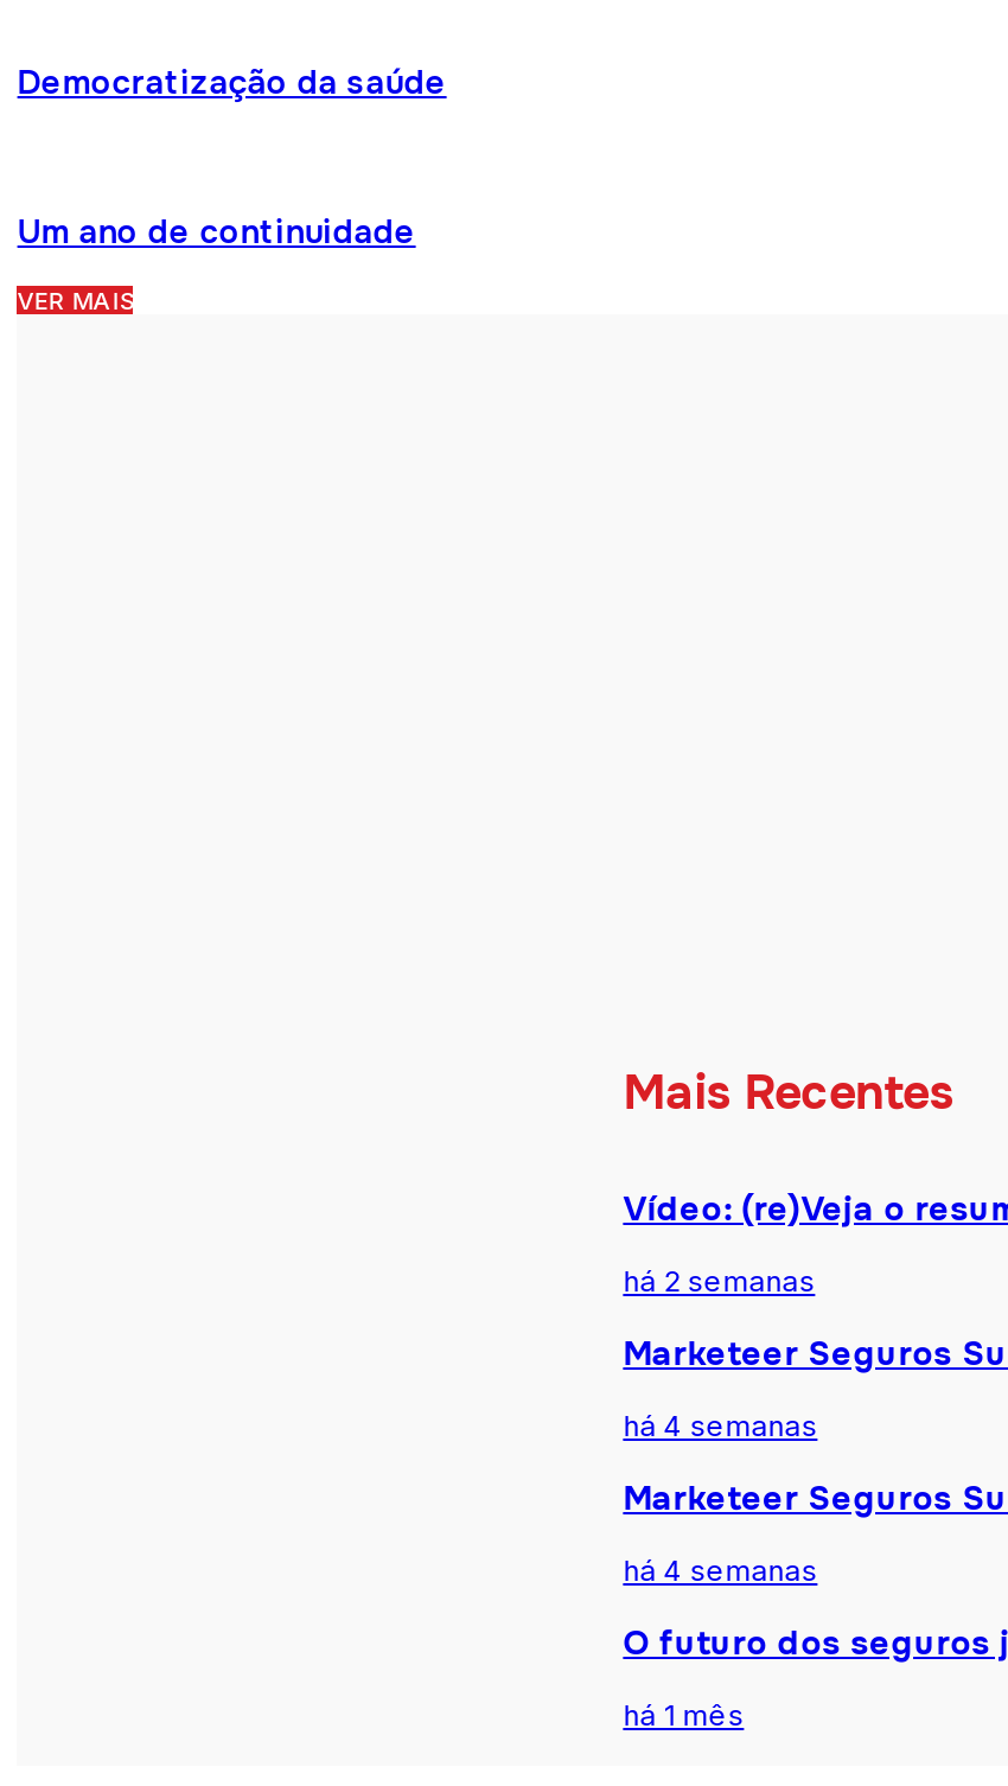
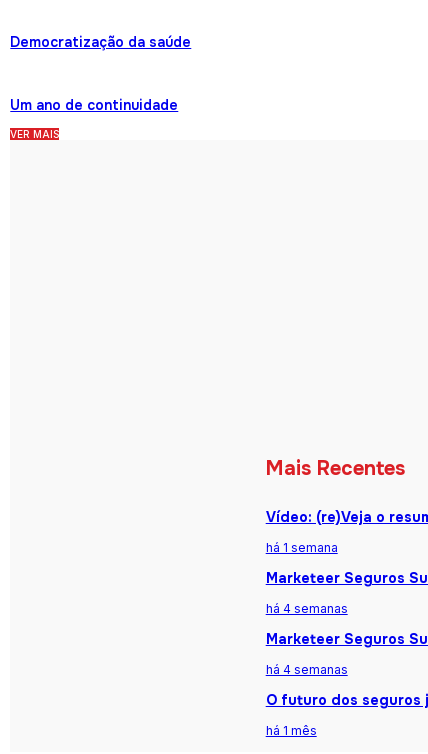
- há 2 semanas
+ há 1 semana
